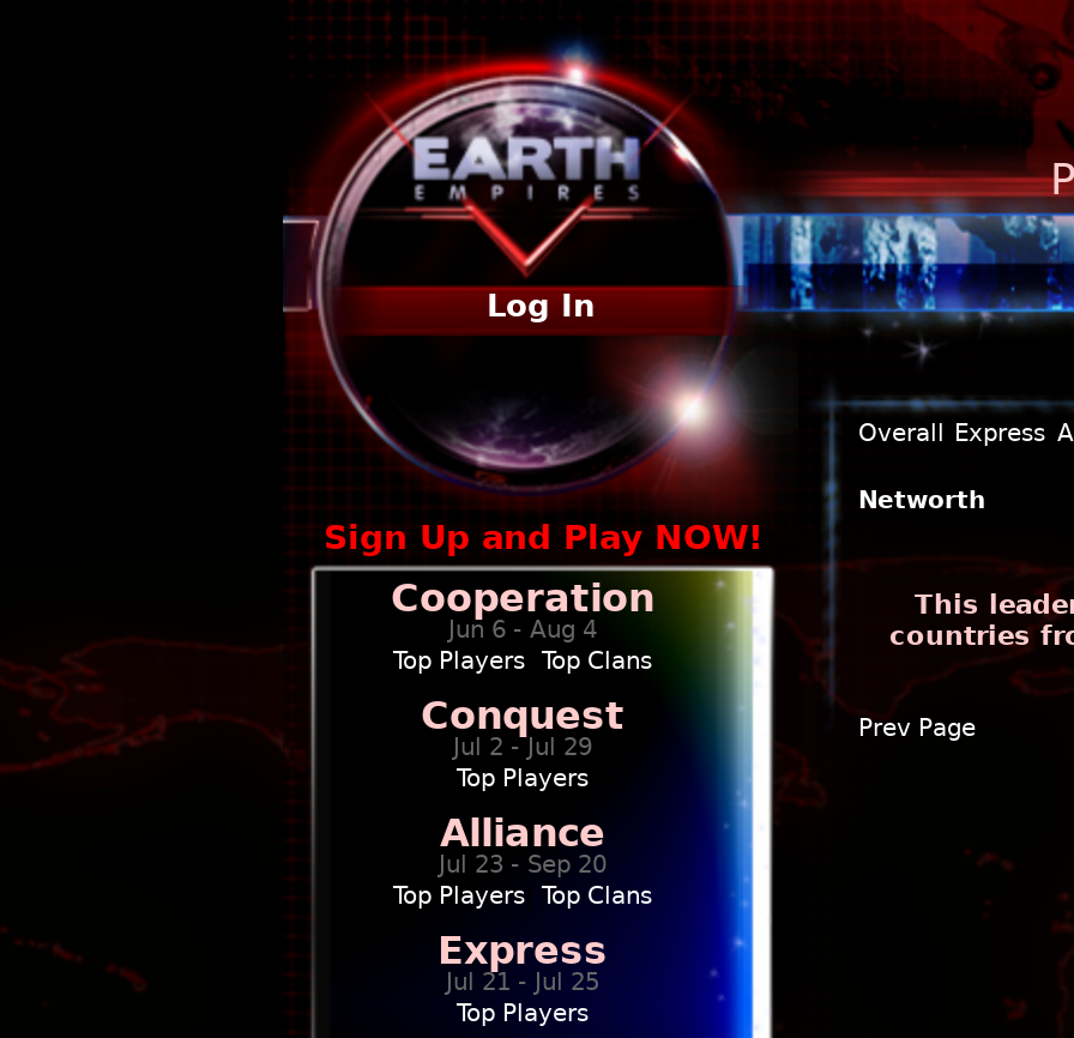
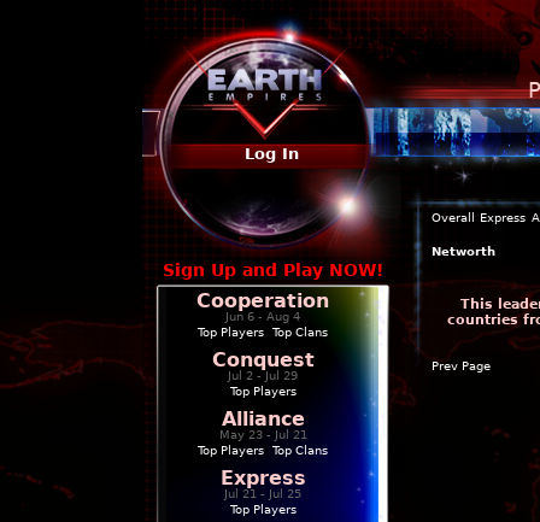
- Jul 23 - Sep 20
+ May 23 - Jul 21
